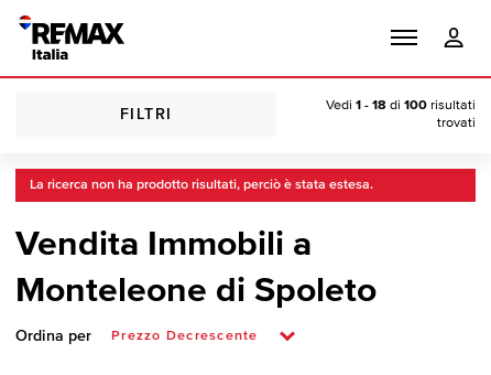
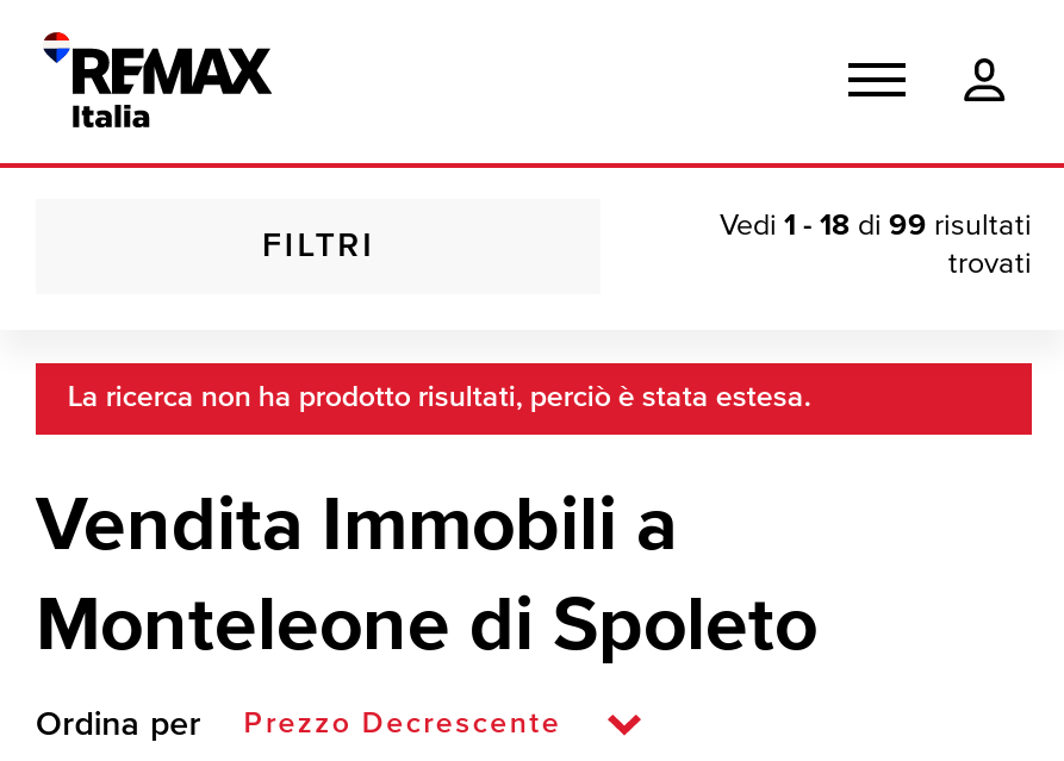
- Vedi 1 - 18 di 100 risultati
+ Vedi 1 - 18 di 99 risultati
